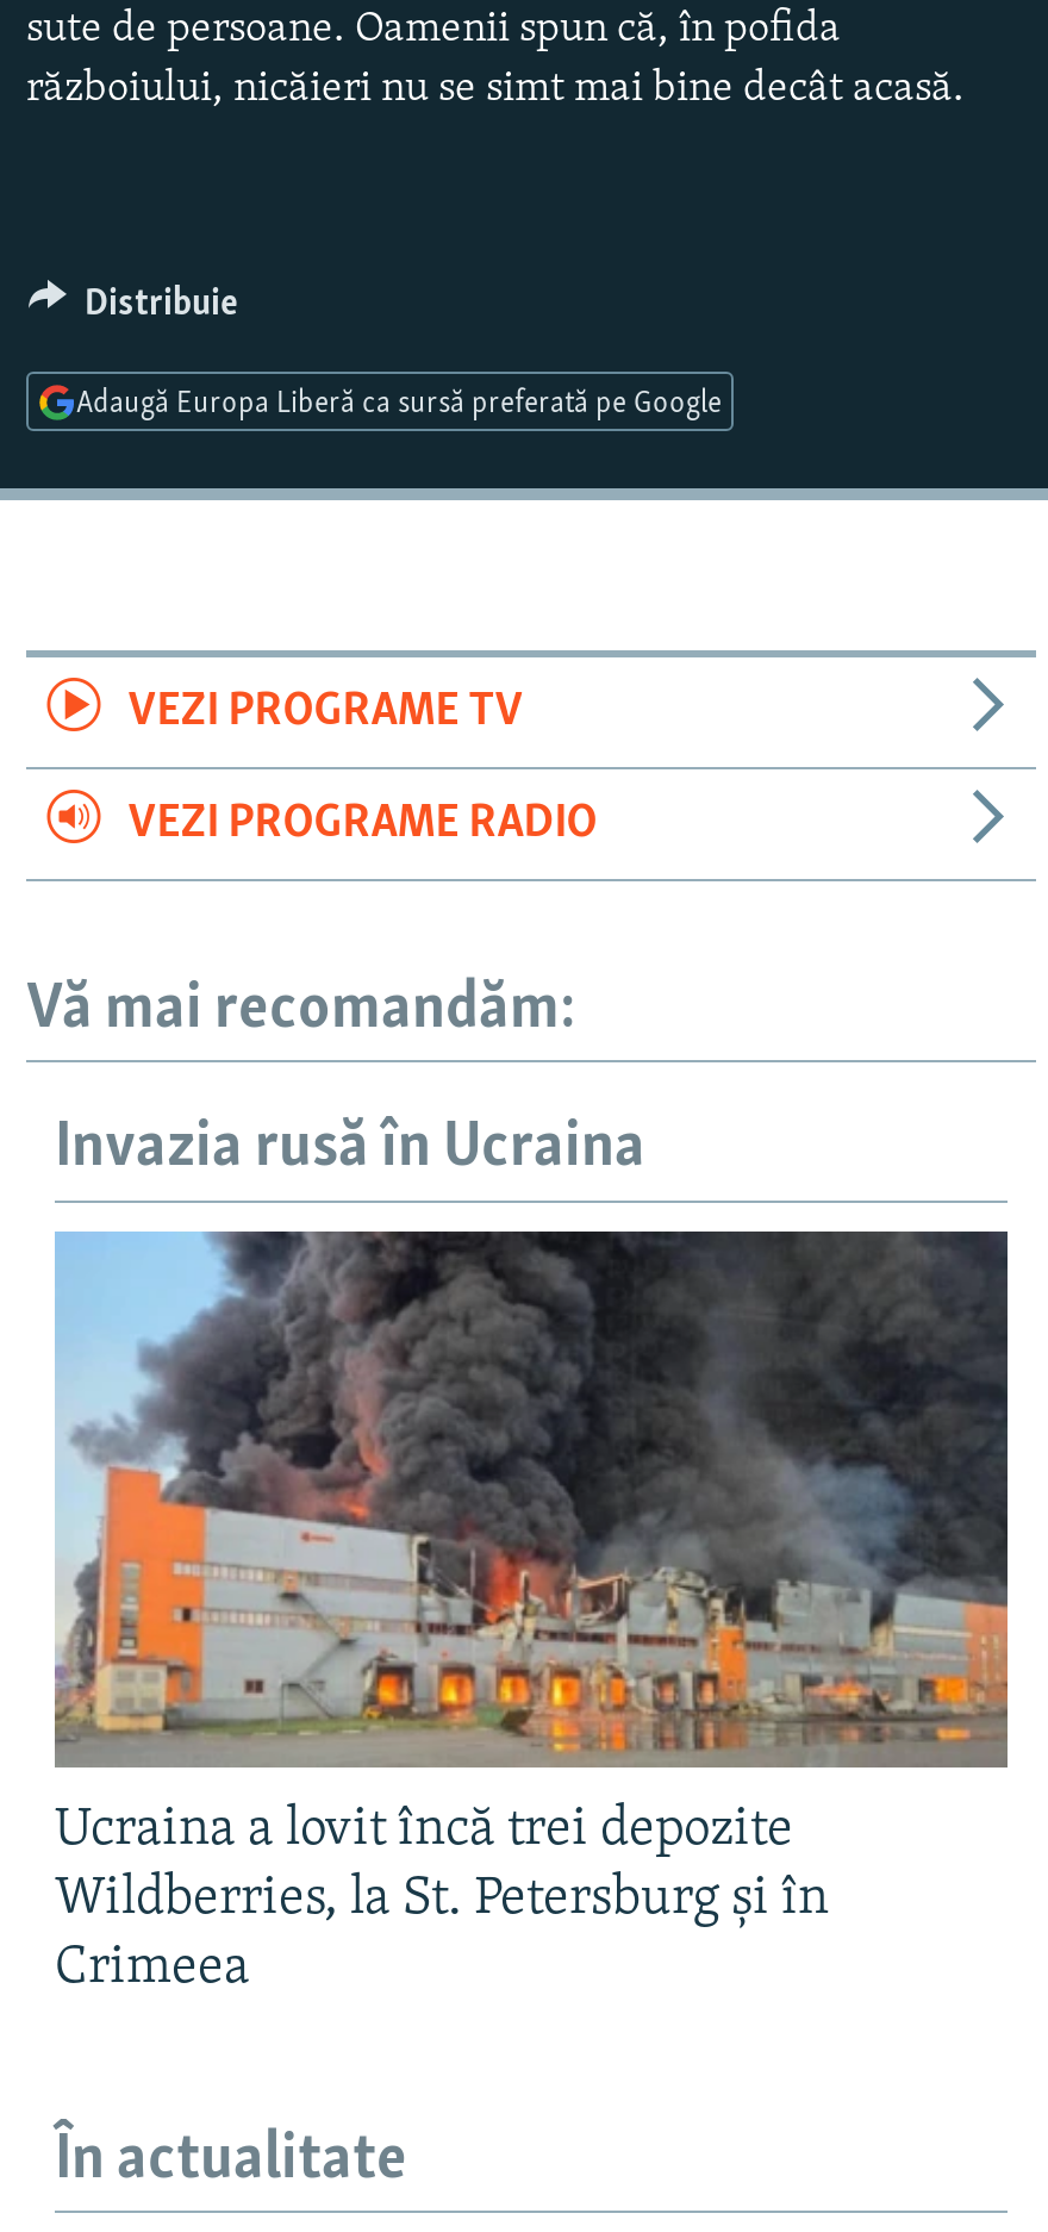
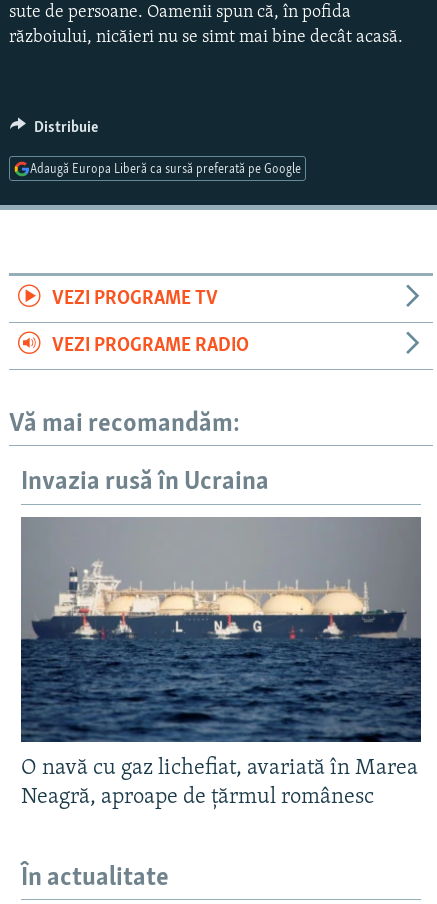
- [image]
- Ucraina a lovit încă trei depozite
- Wildberries, la St. Petersburg și în
- Crimeea
+ [image]
+ O navă cu gaz lichefiat, avariată în Marea
+ Neagră, aproape de țărmul românesc
